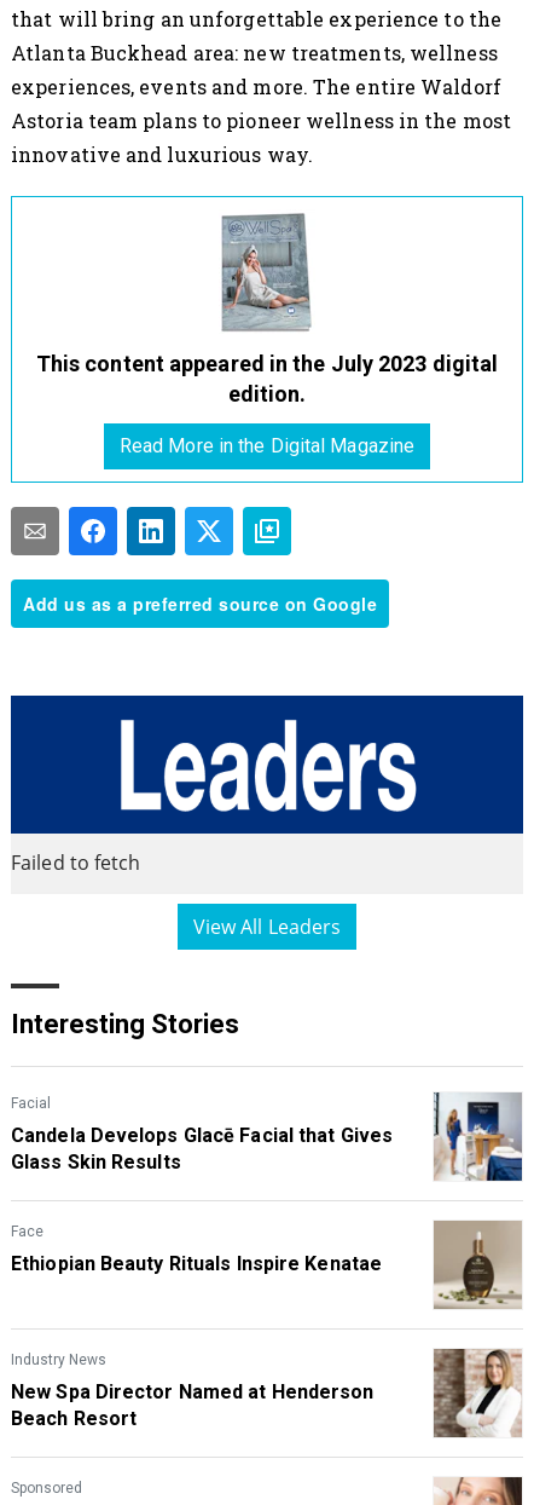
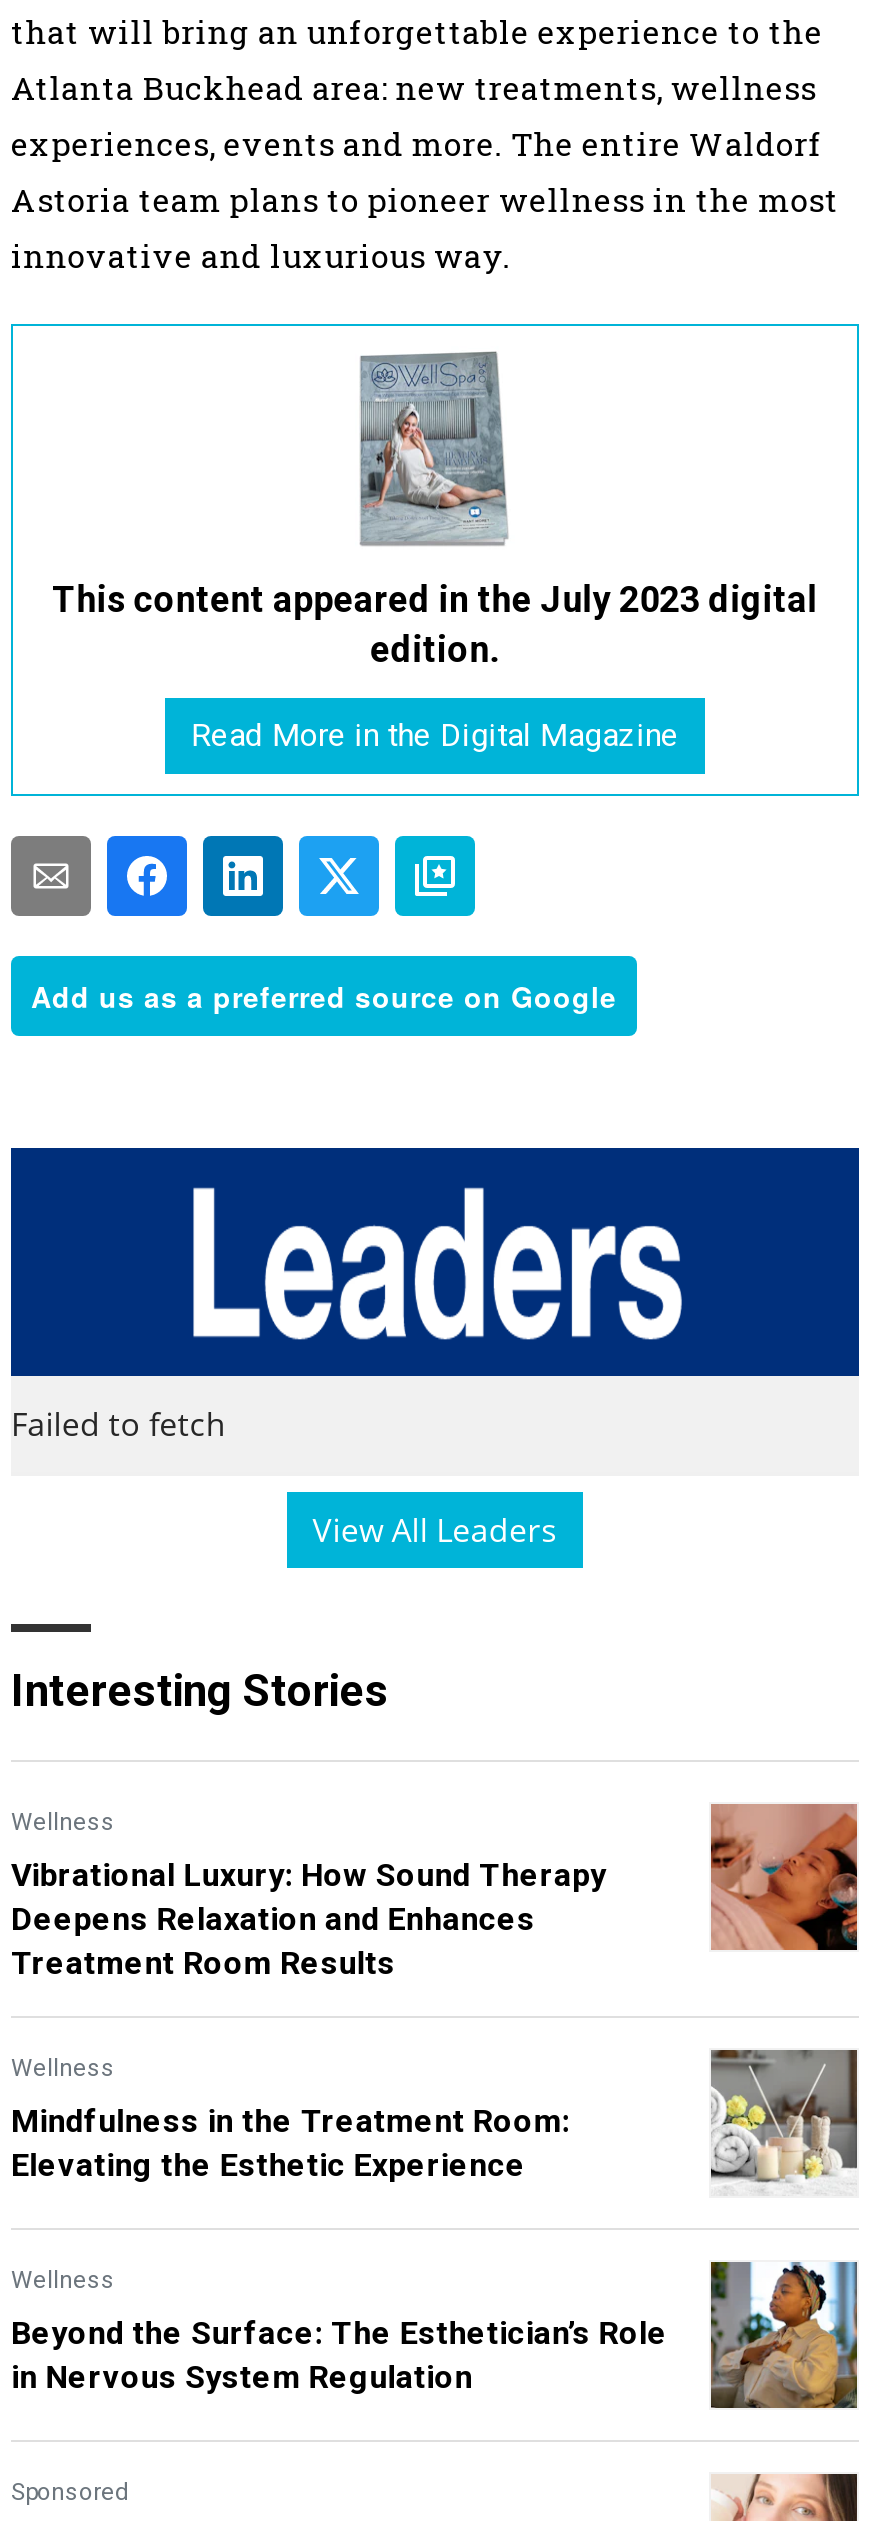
- Facial
+ Wellness

- [image]
+ [image]

- Candela Develops Glacē Facial that Gives
- Glass Skin Results
+ Vibrational Luxury: How Sound Therapy
+ Deepens Relaxation and Enhances
+ Treatment Room Results

- Face
+ Wellness

- [image]
+ [image]

- Ethiopian Beauty Rituals Inspire Kenatae
+ Mindfulness in the Treatment Room:
+ Elevating the Esthetic Experience

- Industry News
+ Wellness

- [image]
+ [image]

- New Spa Director Named at Henderson
- Beach Resort
+ Beyond the Surface: The Esthetician’s Role
+ in Nervous System Regulation
